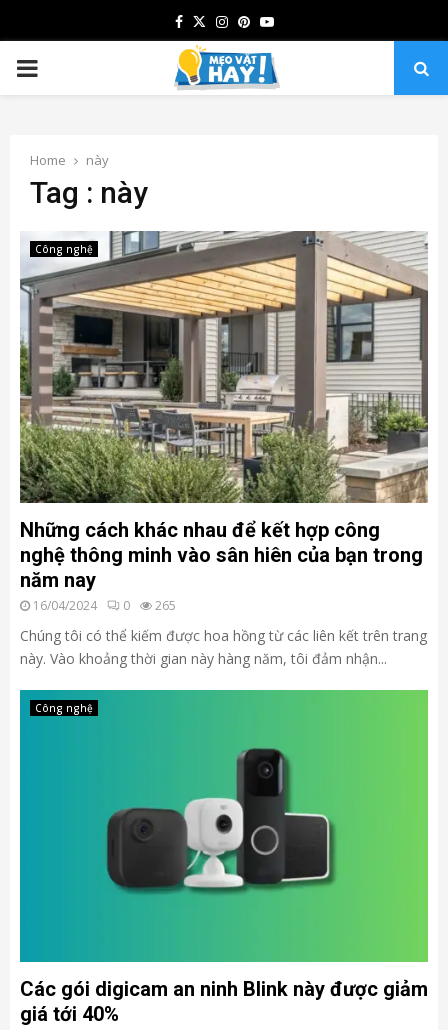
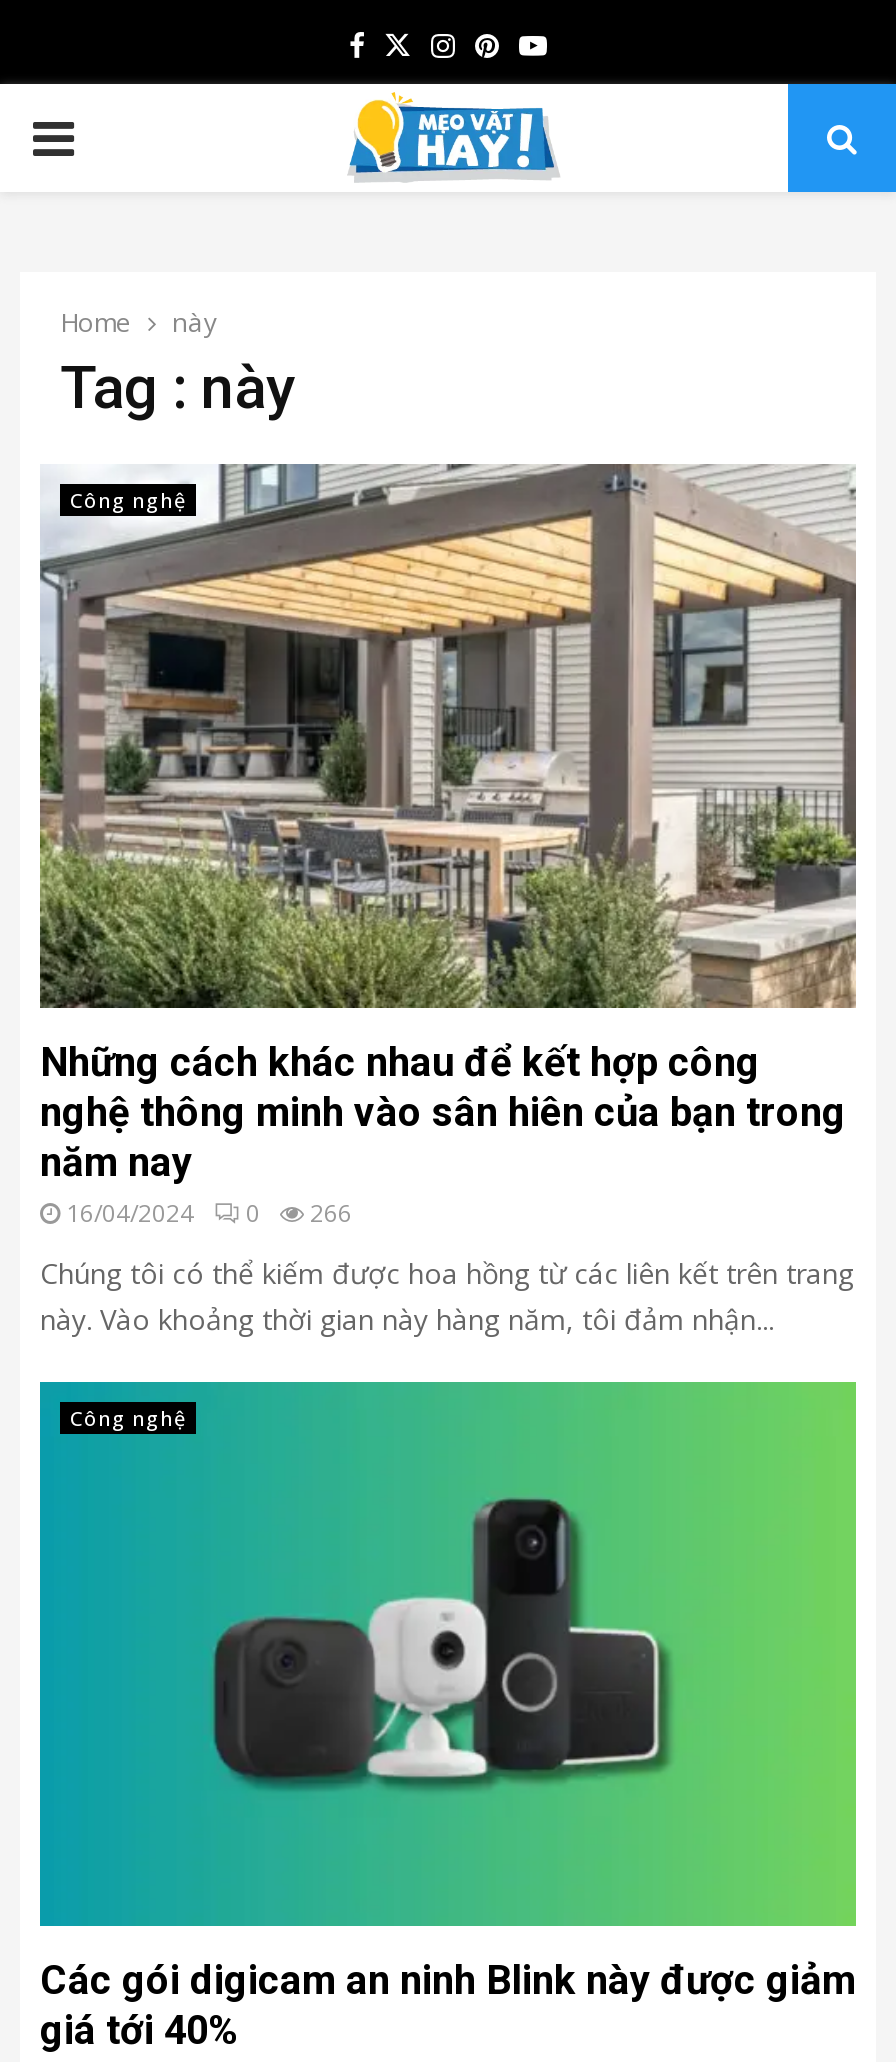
- 16/04/2024 0 265
+ 16/04/2024 0 266
